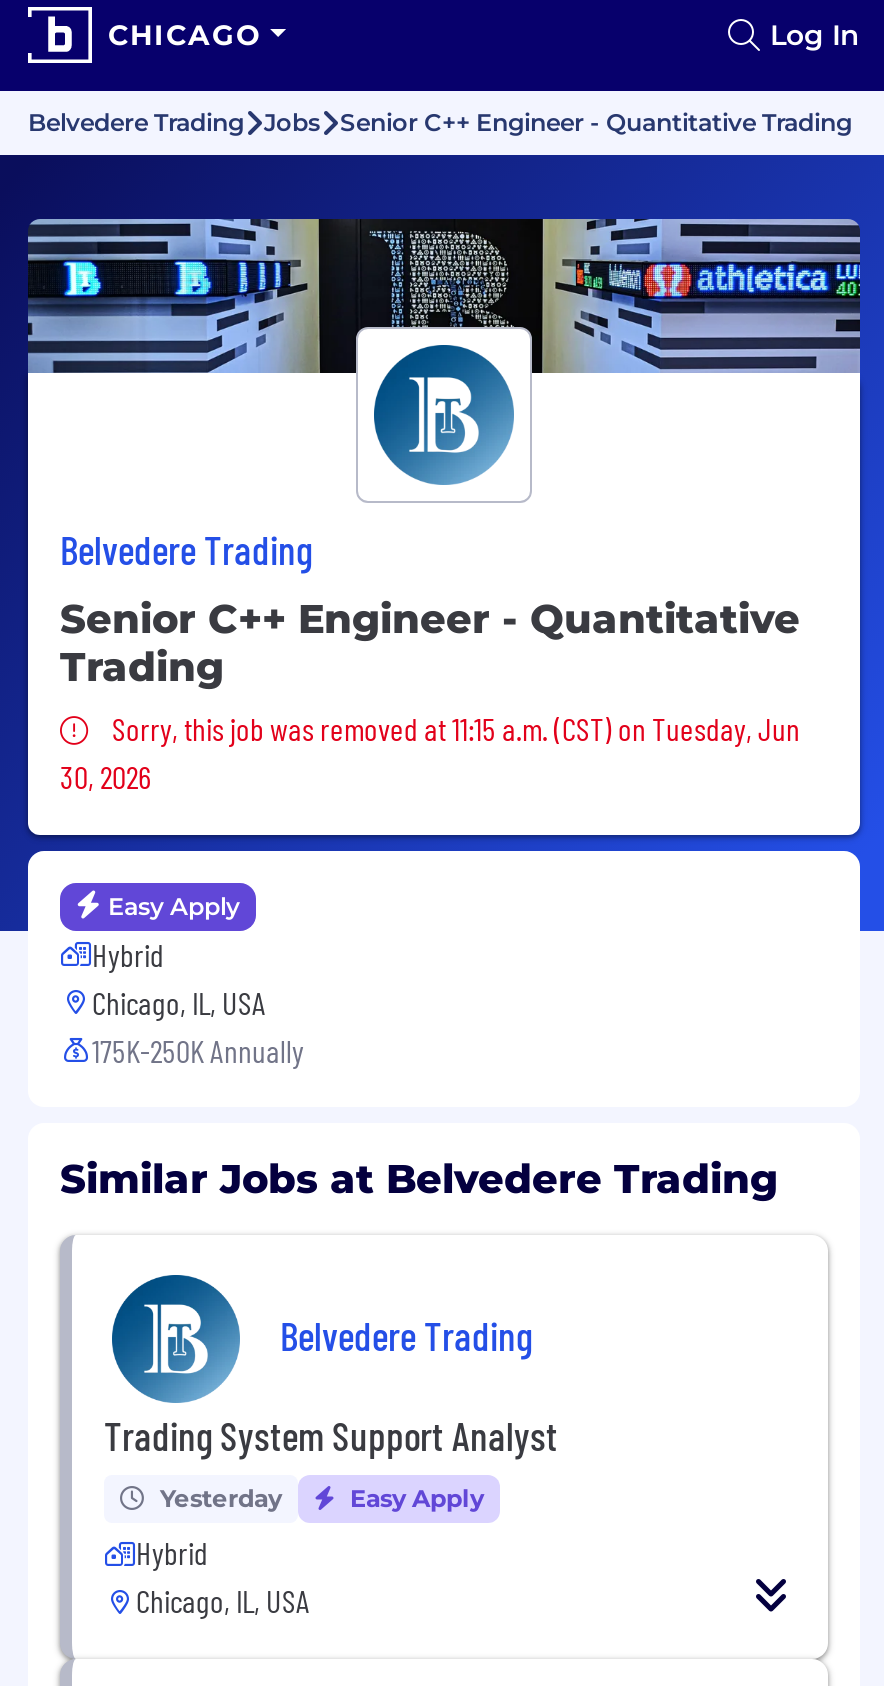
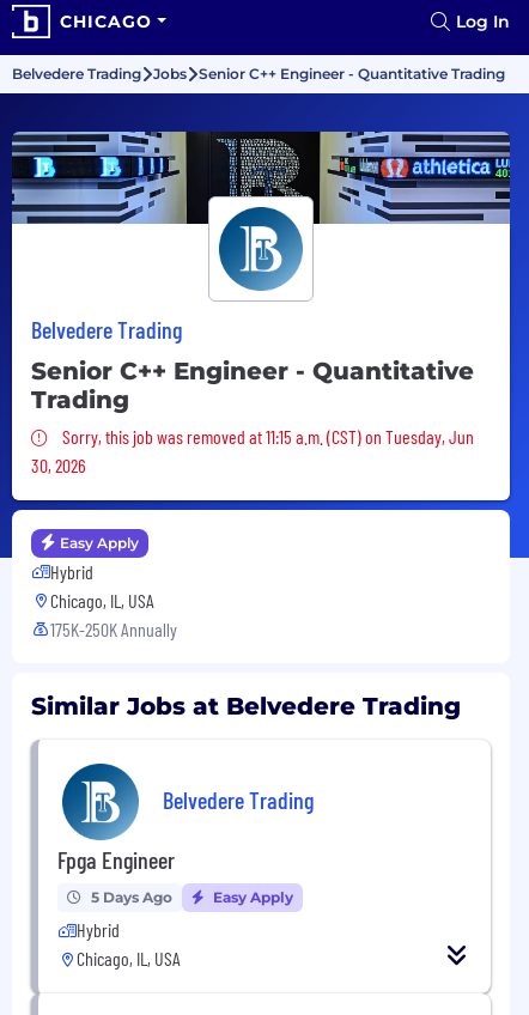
- Trading System Support Analyst
+ Fpga Engineer

- Yesterday
+ 5 Days Ago
